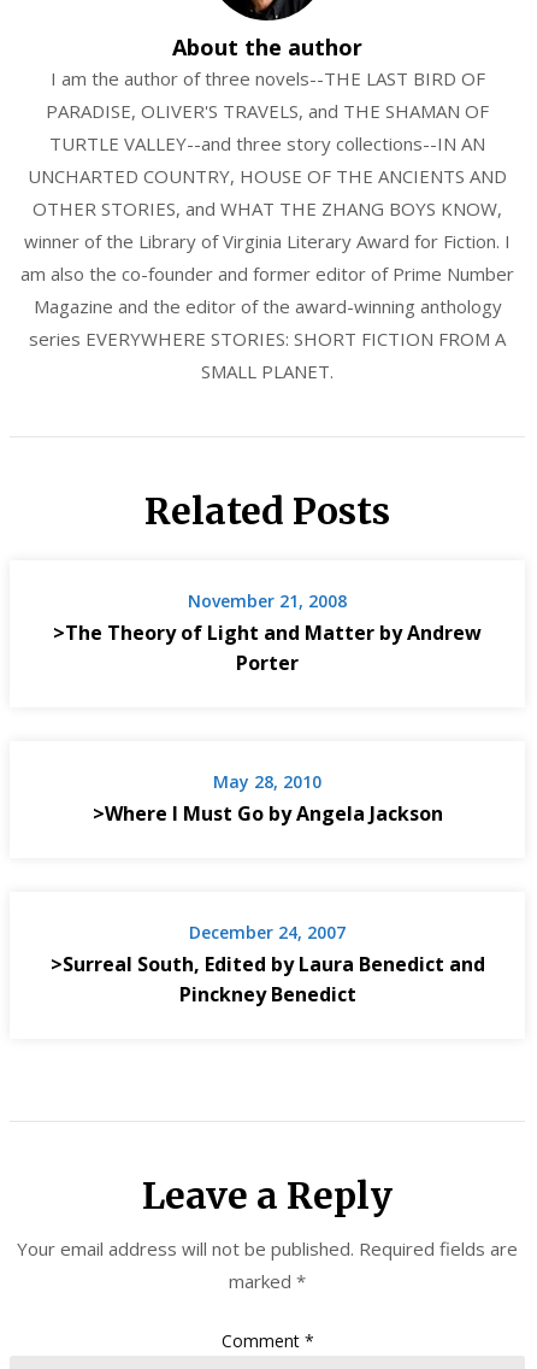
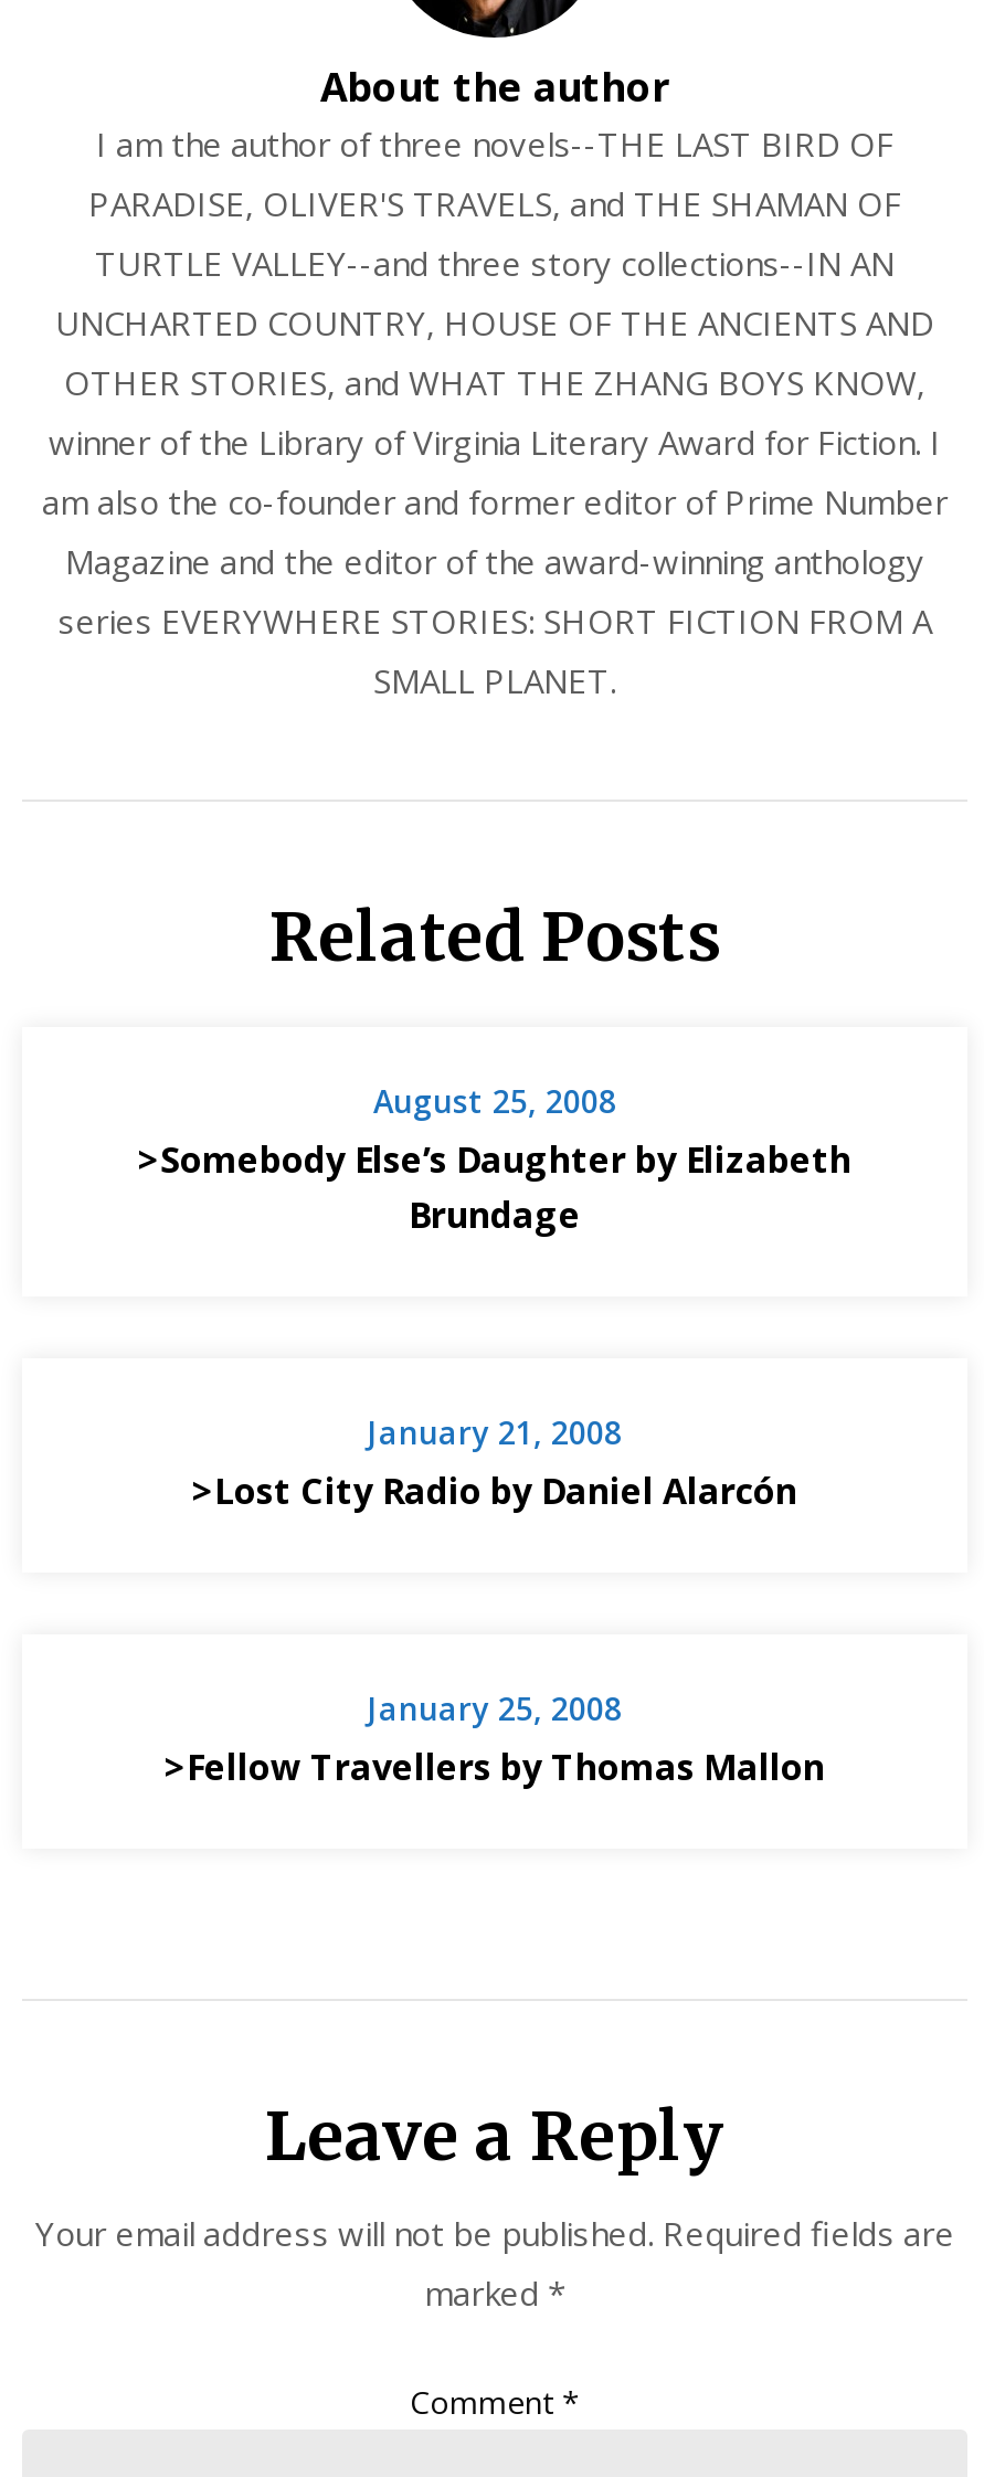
- November 21, 2008
- >The Theory of Light and Matter by Andrew
- Porter
+ August 25, 2008
+ >Somebody Else’s Daughter by Elizabeth
+ Brundage

- May 28, 2010
- >Where I Must Go by Angela Jackson
+ January 21, 2008
+ >Lost City Radio by Daniel Alarcón

- December 24, 2007
- >Surreal South, Edited by Laura Benedict and
- Pinckney Benedict
+ January 25, 2008
+ >Fellow Travellers by Thomas Mallon
